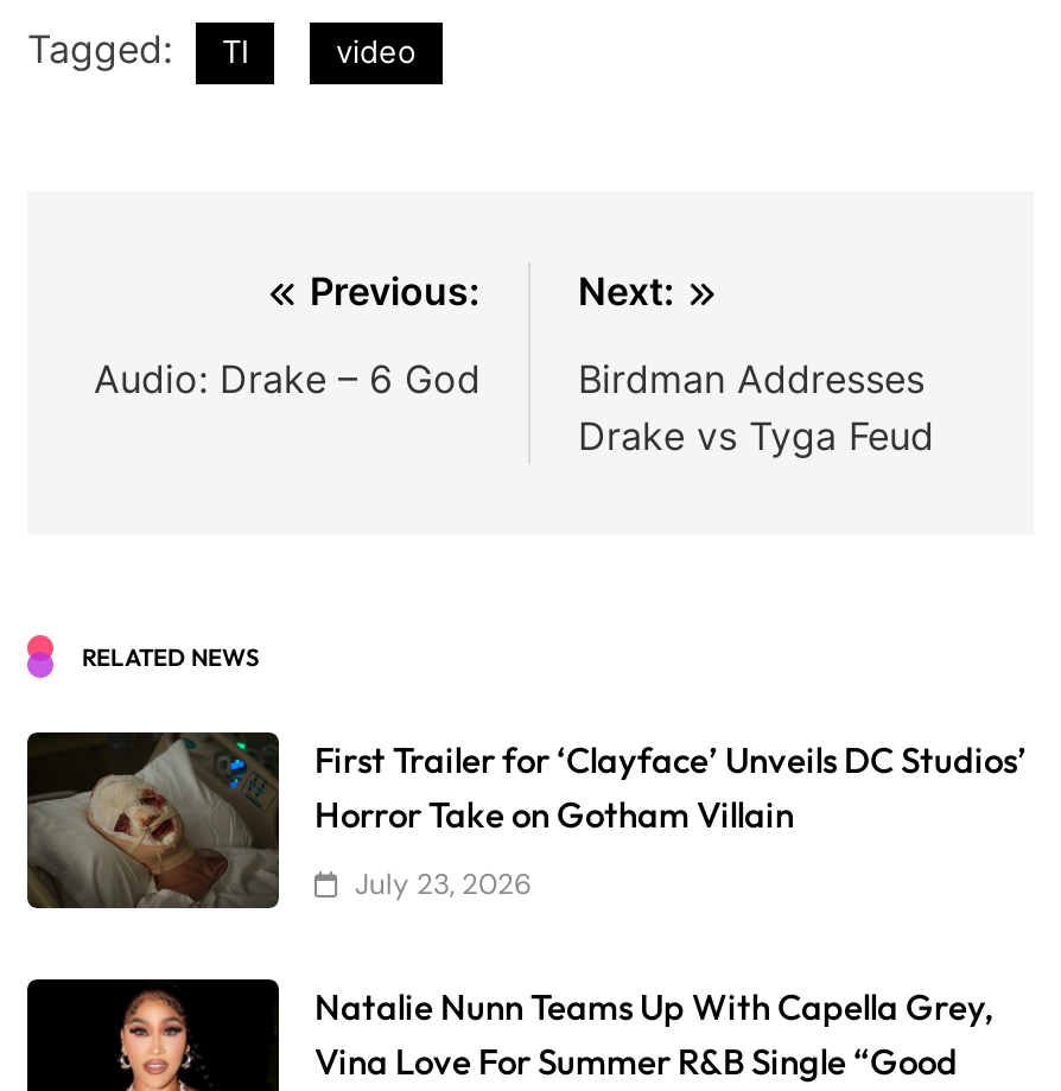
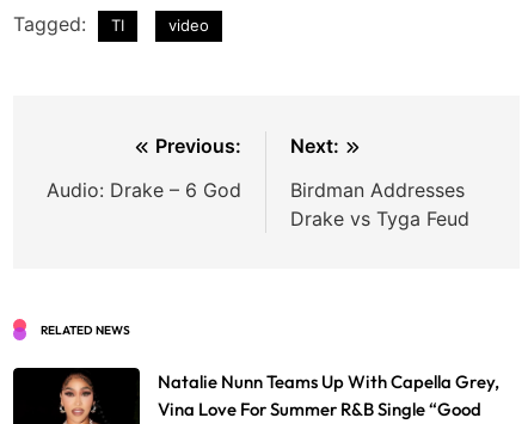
- [image]
- First Trailer for ‘Clayface’ Unveils DC Studios’
- Horror Take on Gotham Villain
- July 23, 2026
